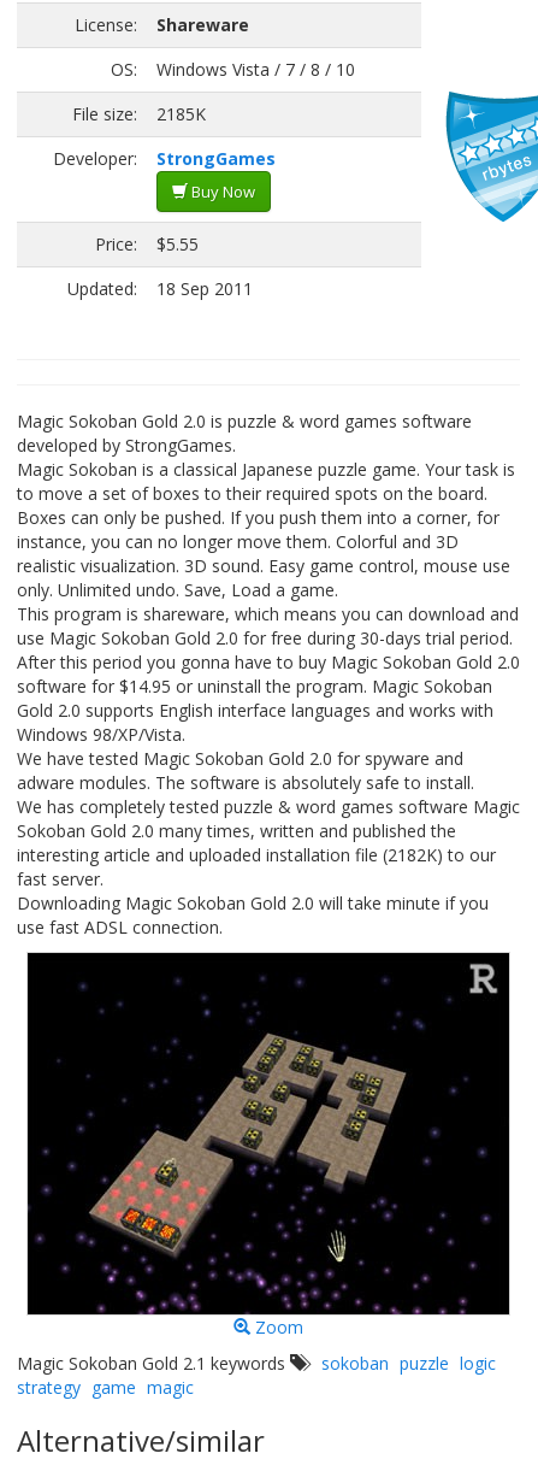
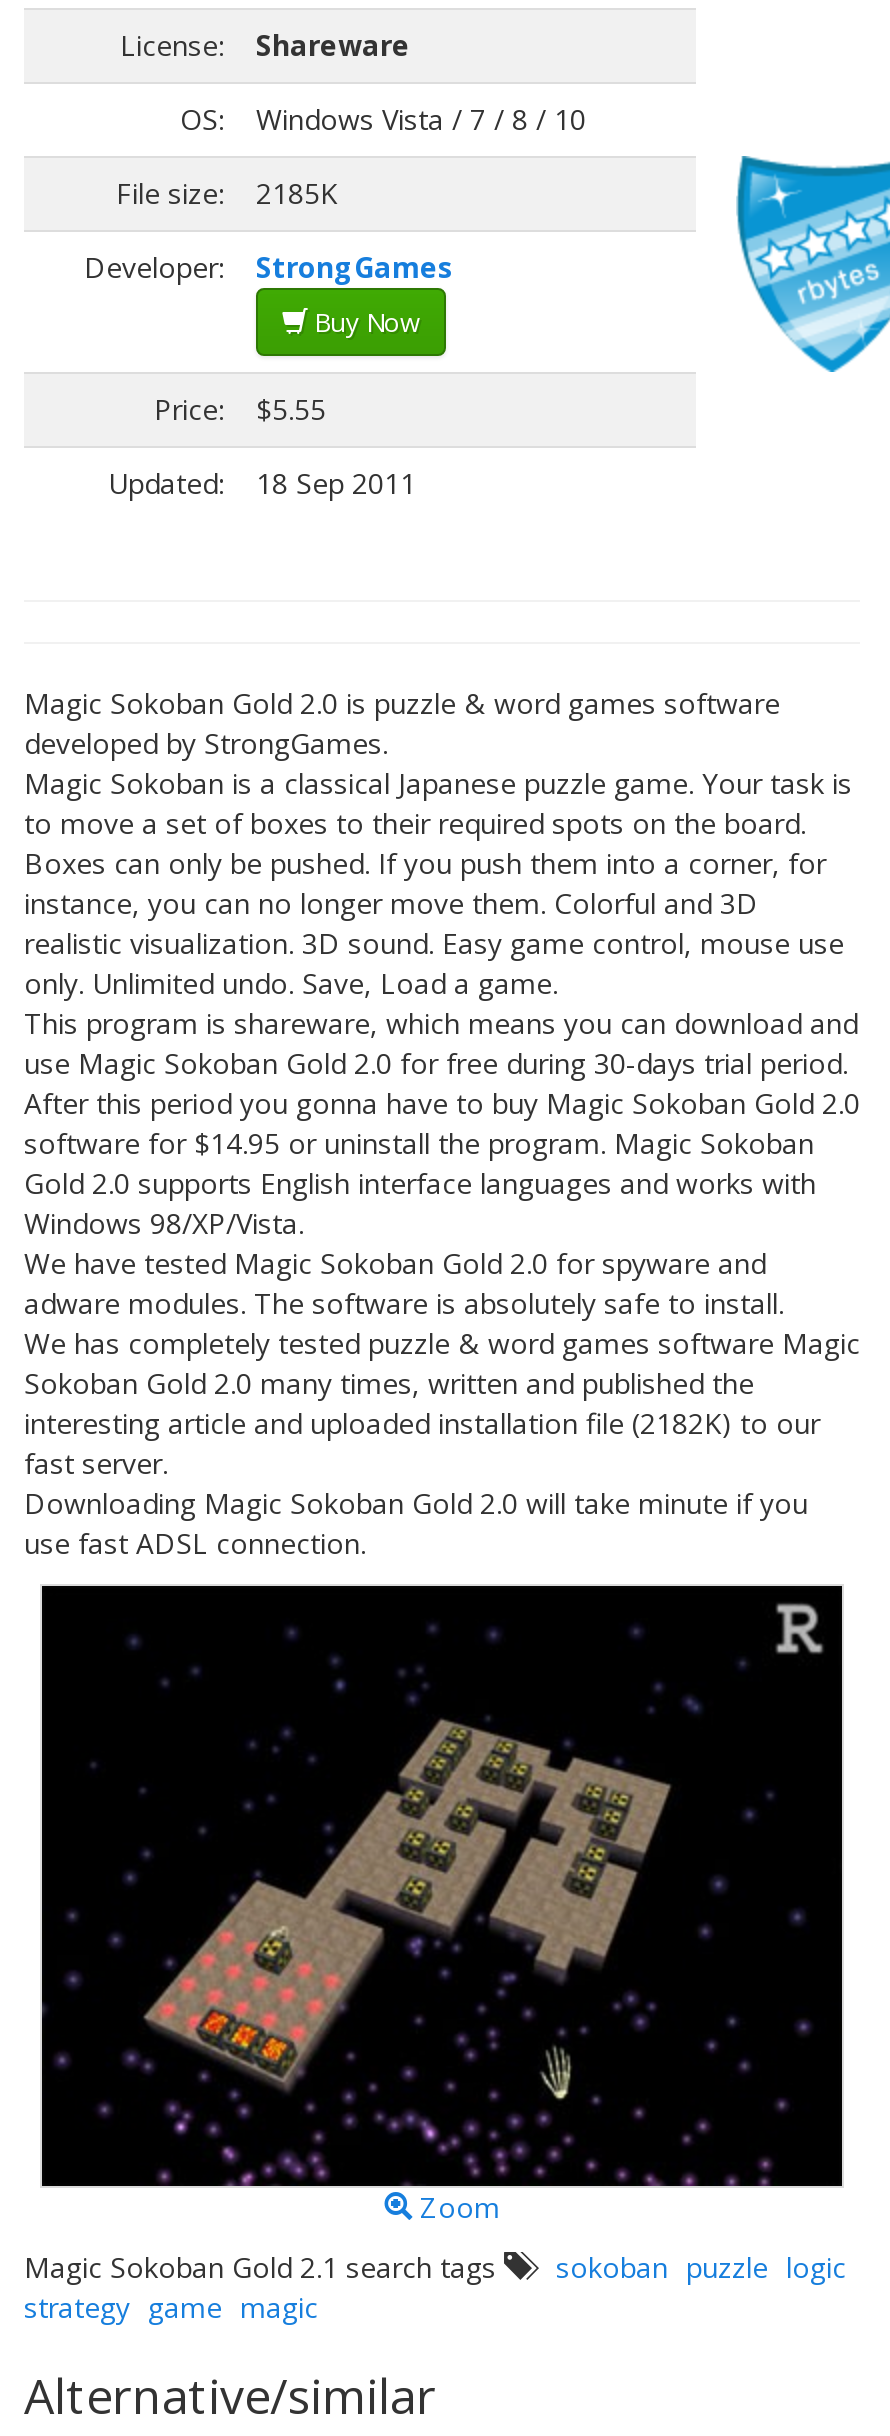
- Magic Sokoban Gold 2.1 keywords
+ Magic Sokoban Gold 2.1 search tags
